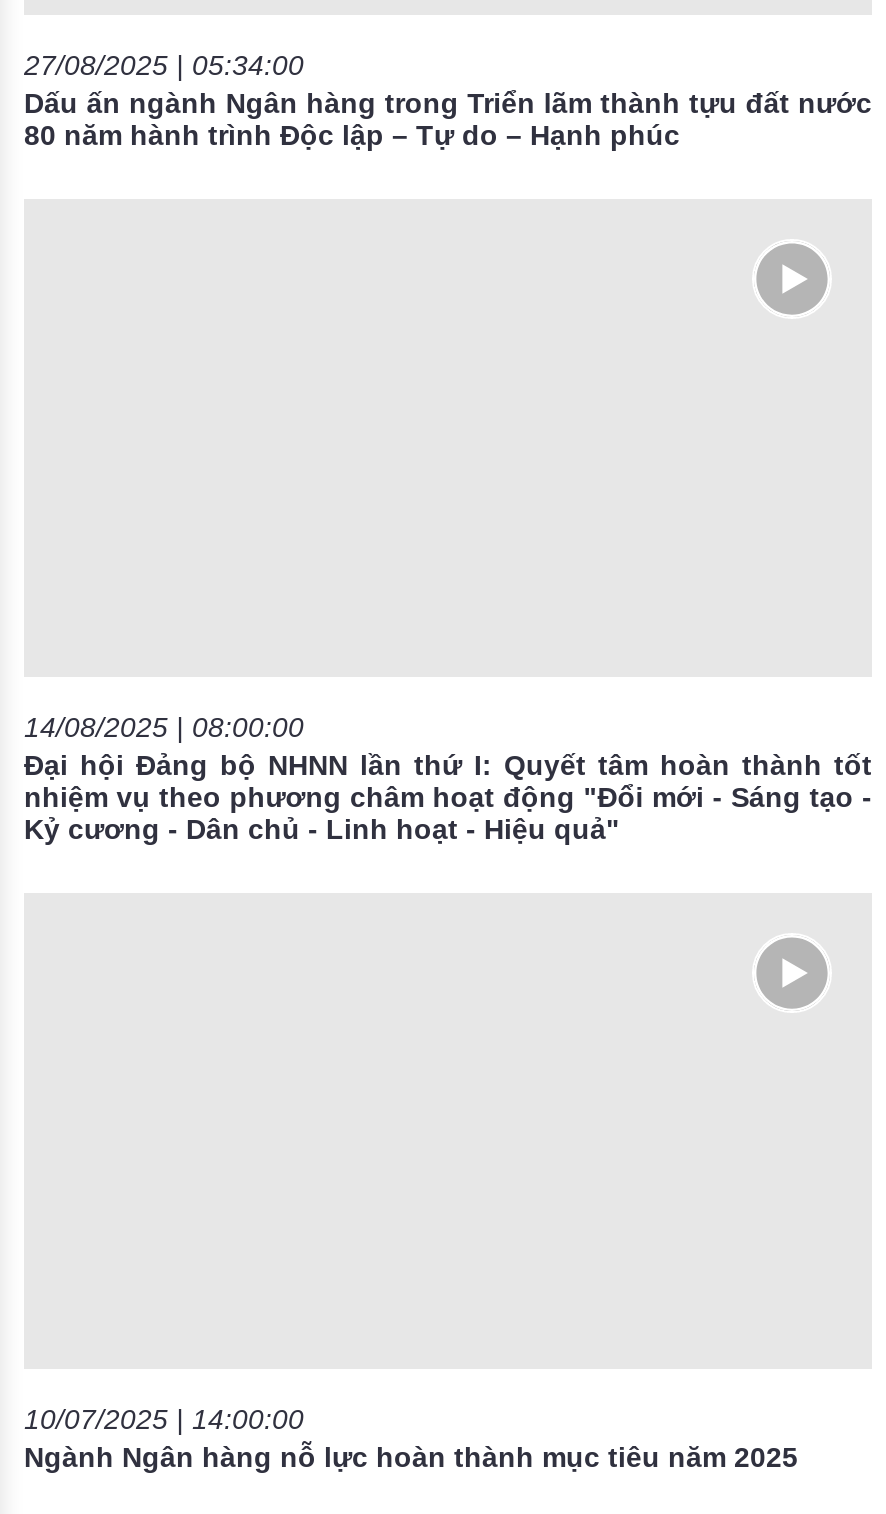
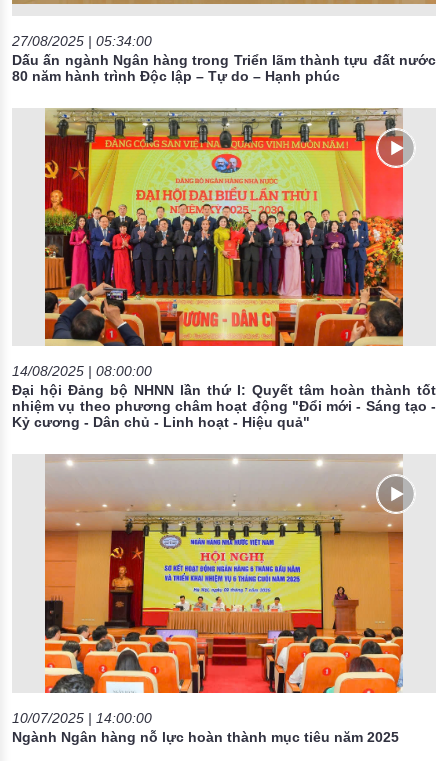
+ [image]

+ [image]
